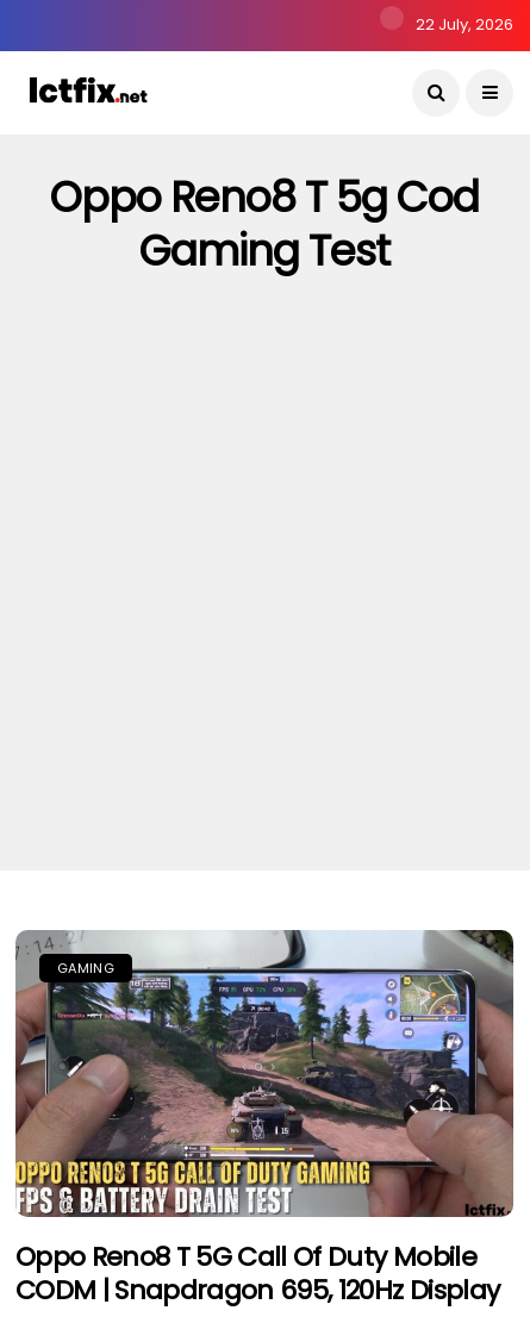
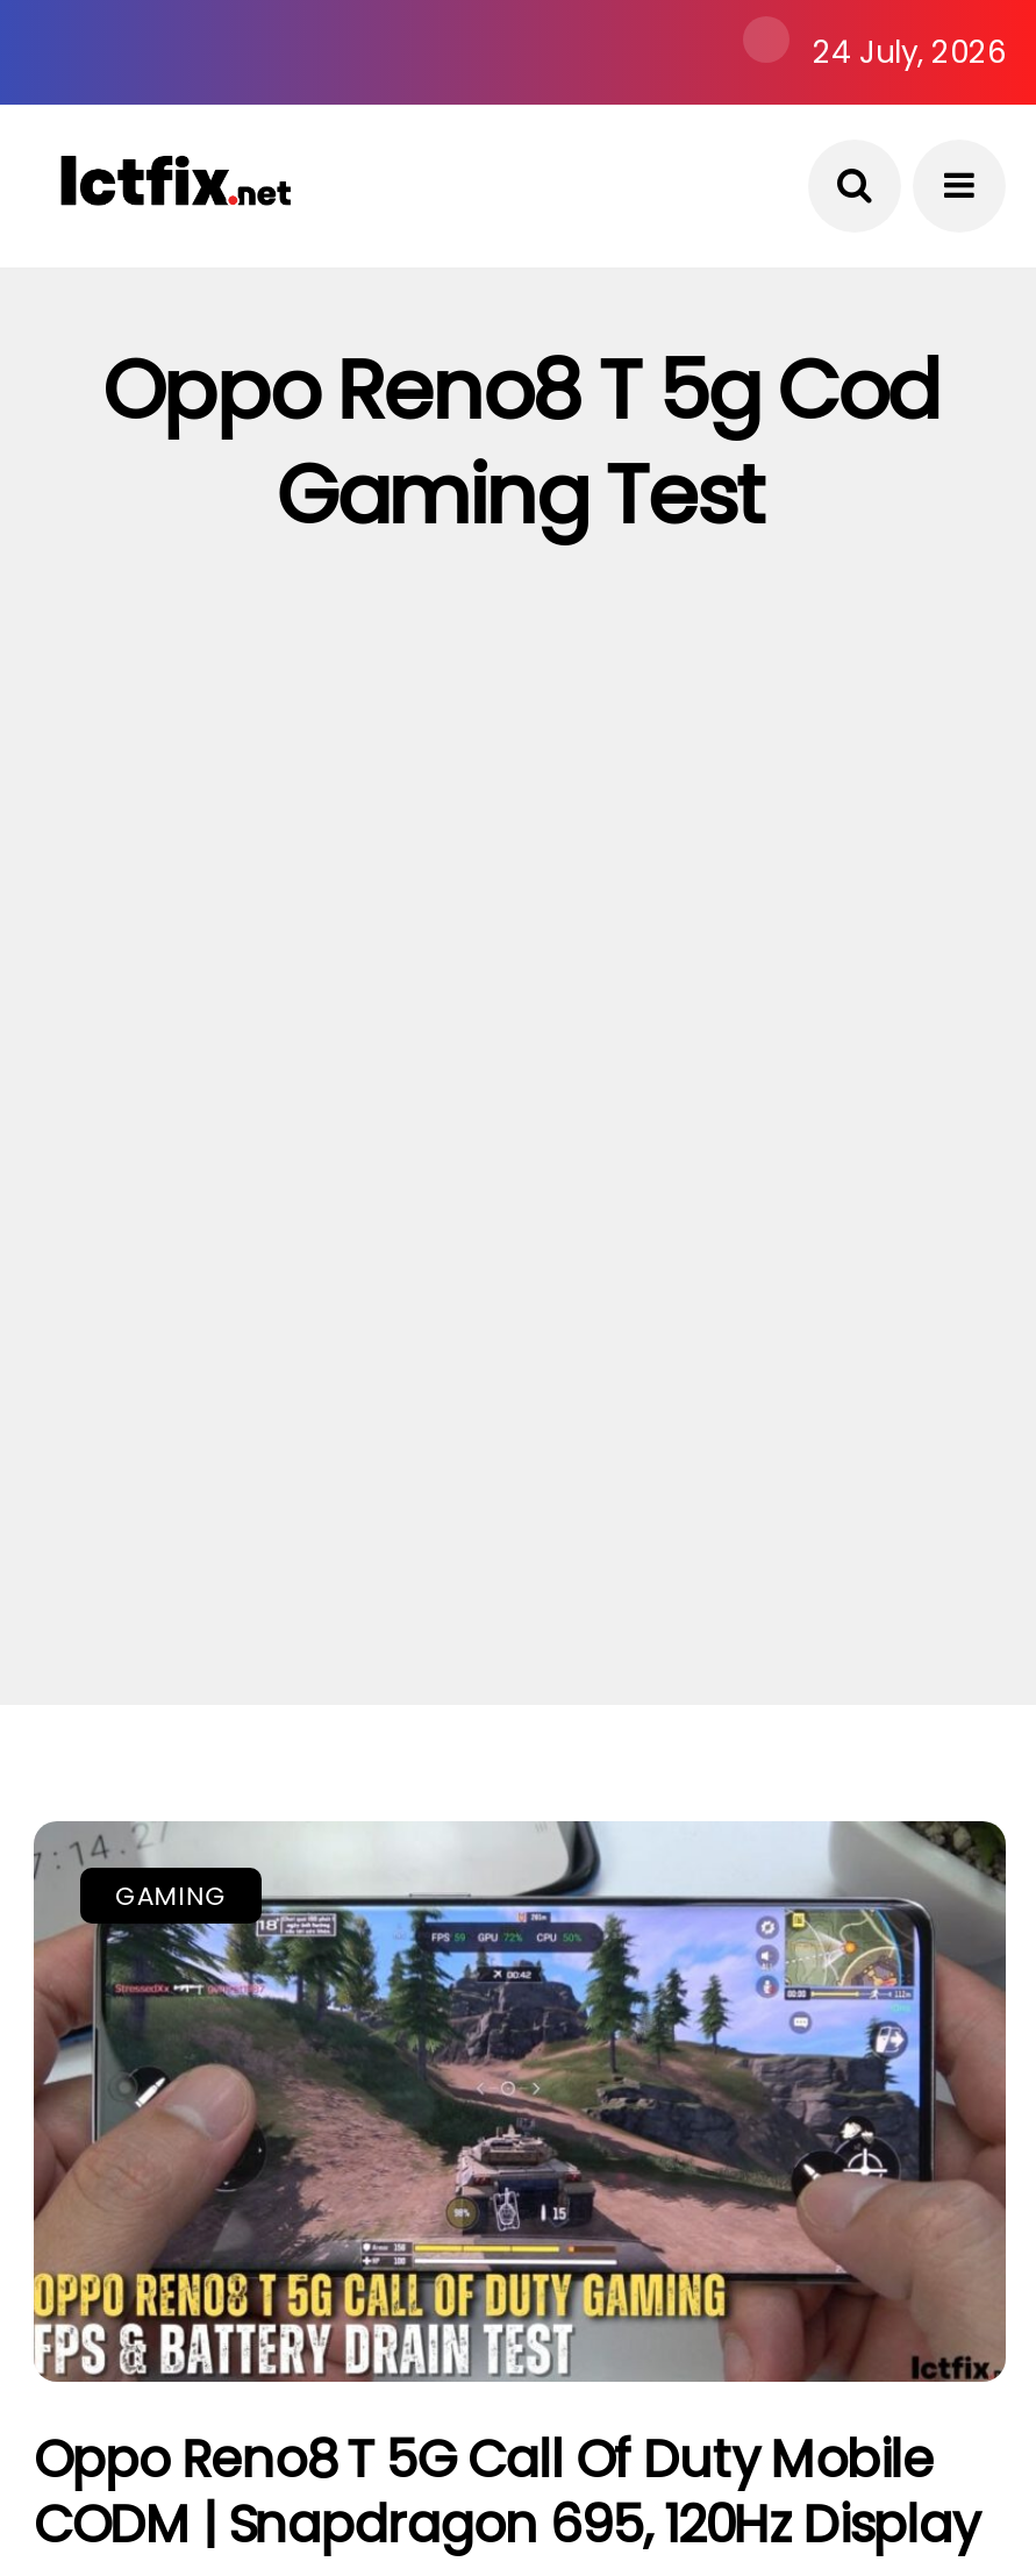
- 22 July, 2026
+ 24 July, 2026
